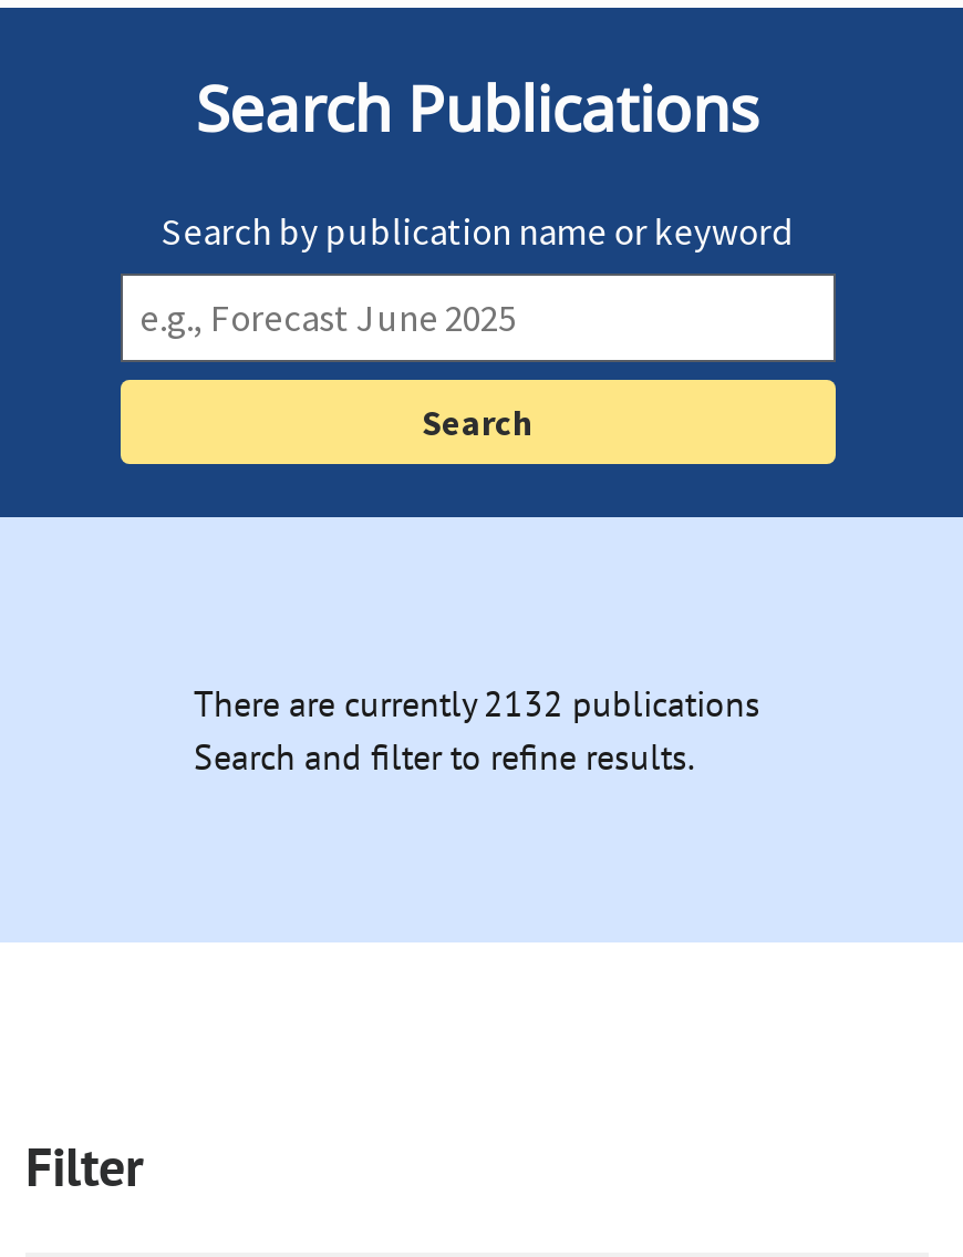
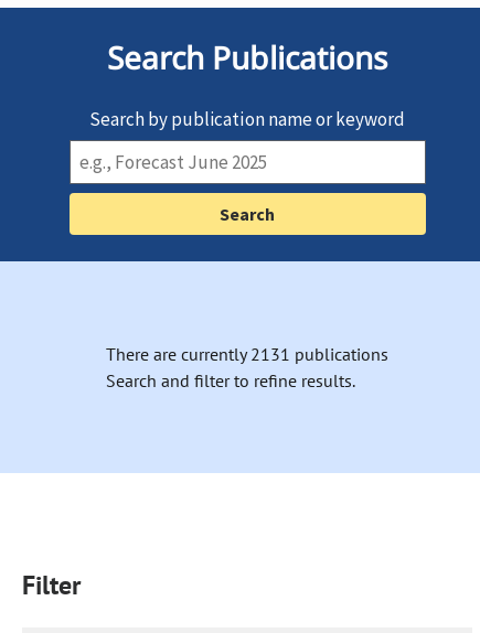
- There are currently 2132 publications
+ There are currently 2131 publications
